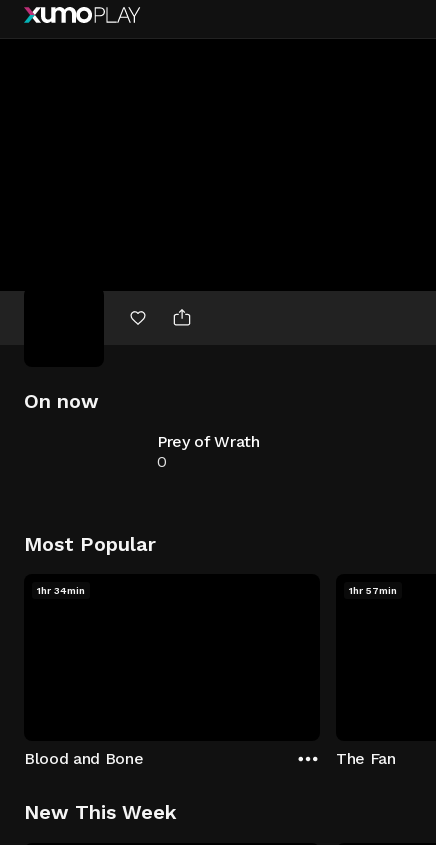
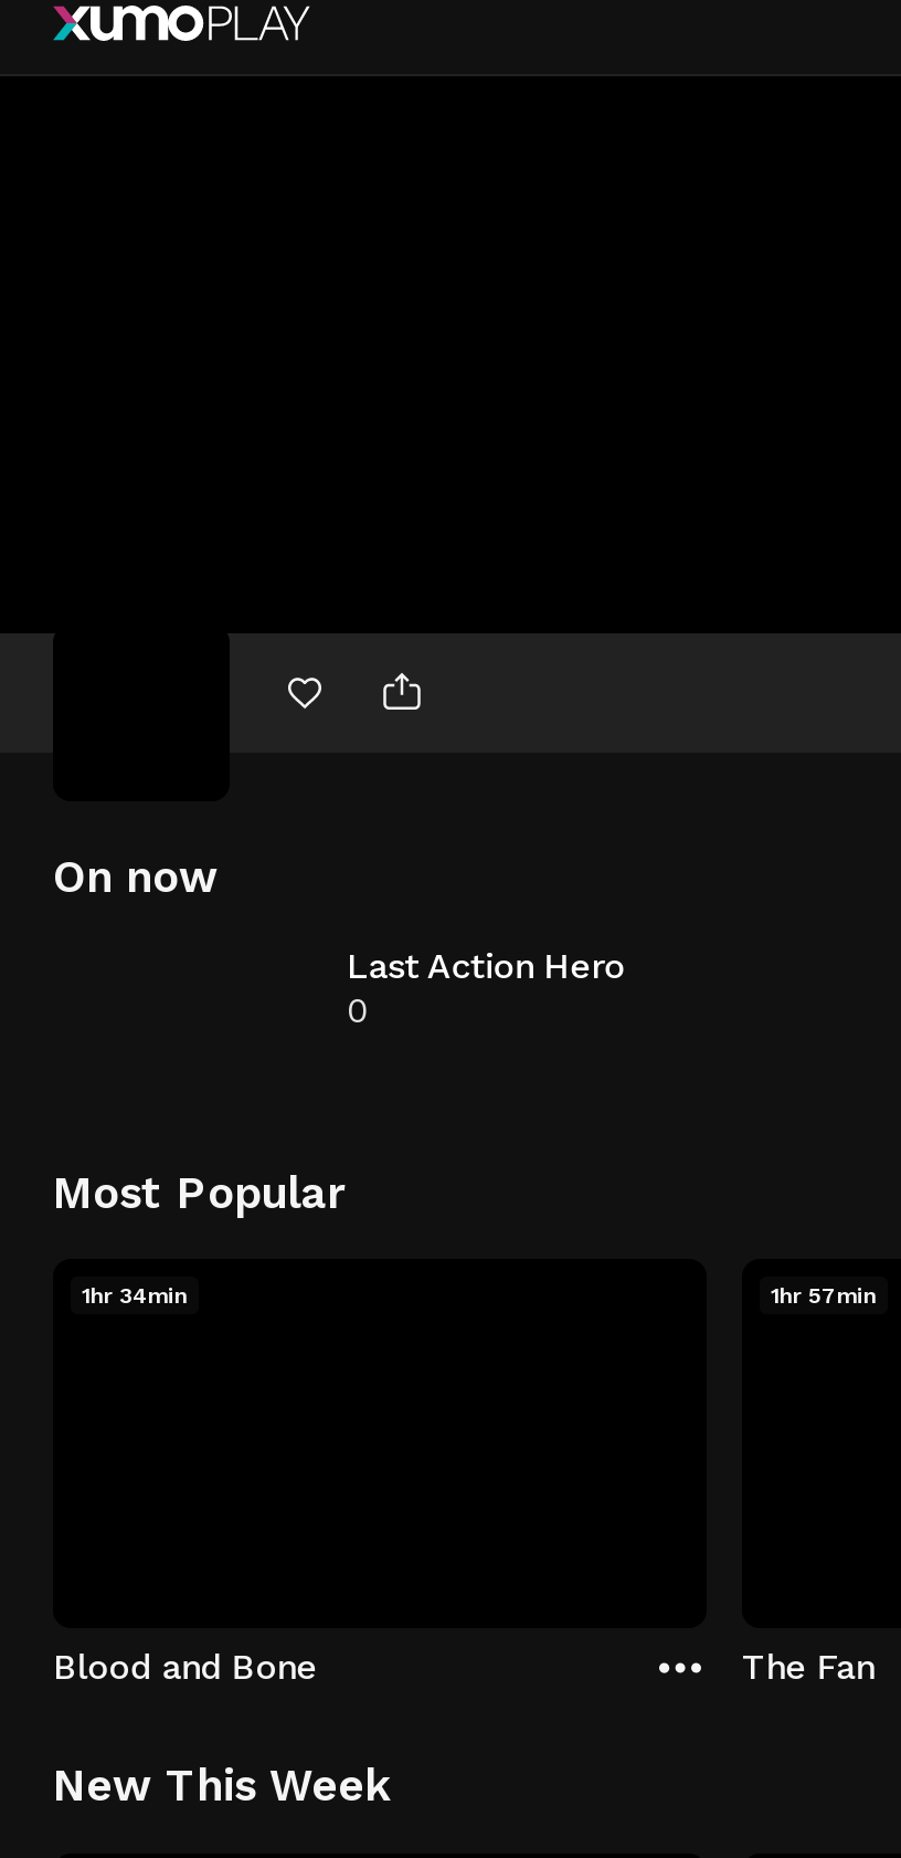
- Prey of Wrath
+ Last Action Hero
